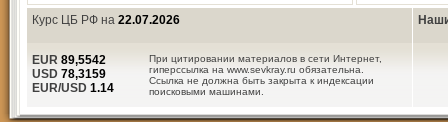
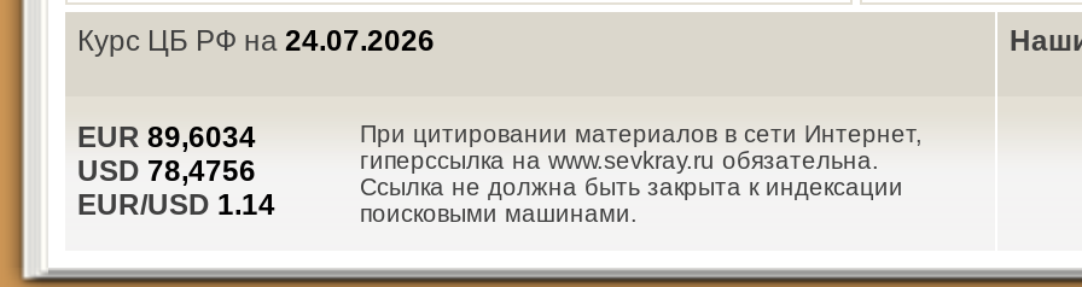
- Курс ЦБ РФ на 22.07.2026
+ Курс ЦБ РФ на 24.07.2026

- EUR 89,5542
+ EUR 89,6034

- USD 78,3159
+ USD 78,4756
